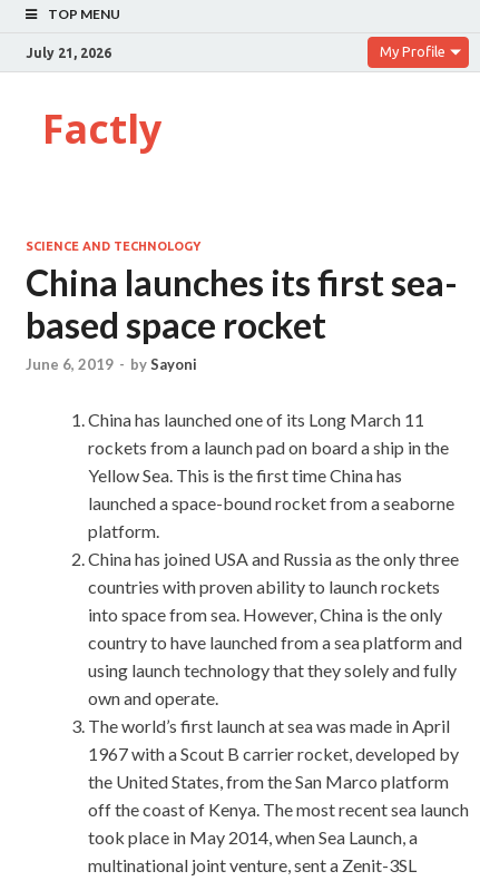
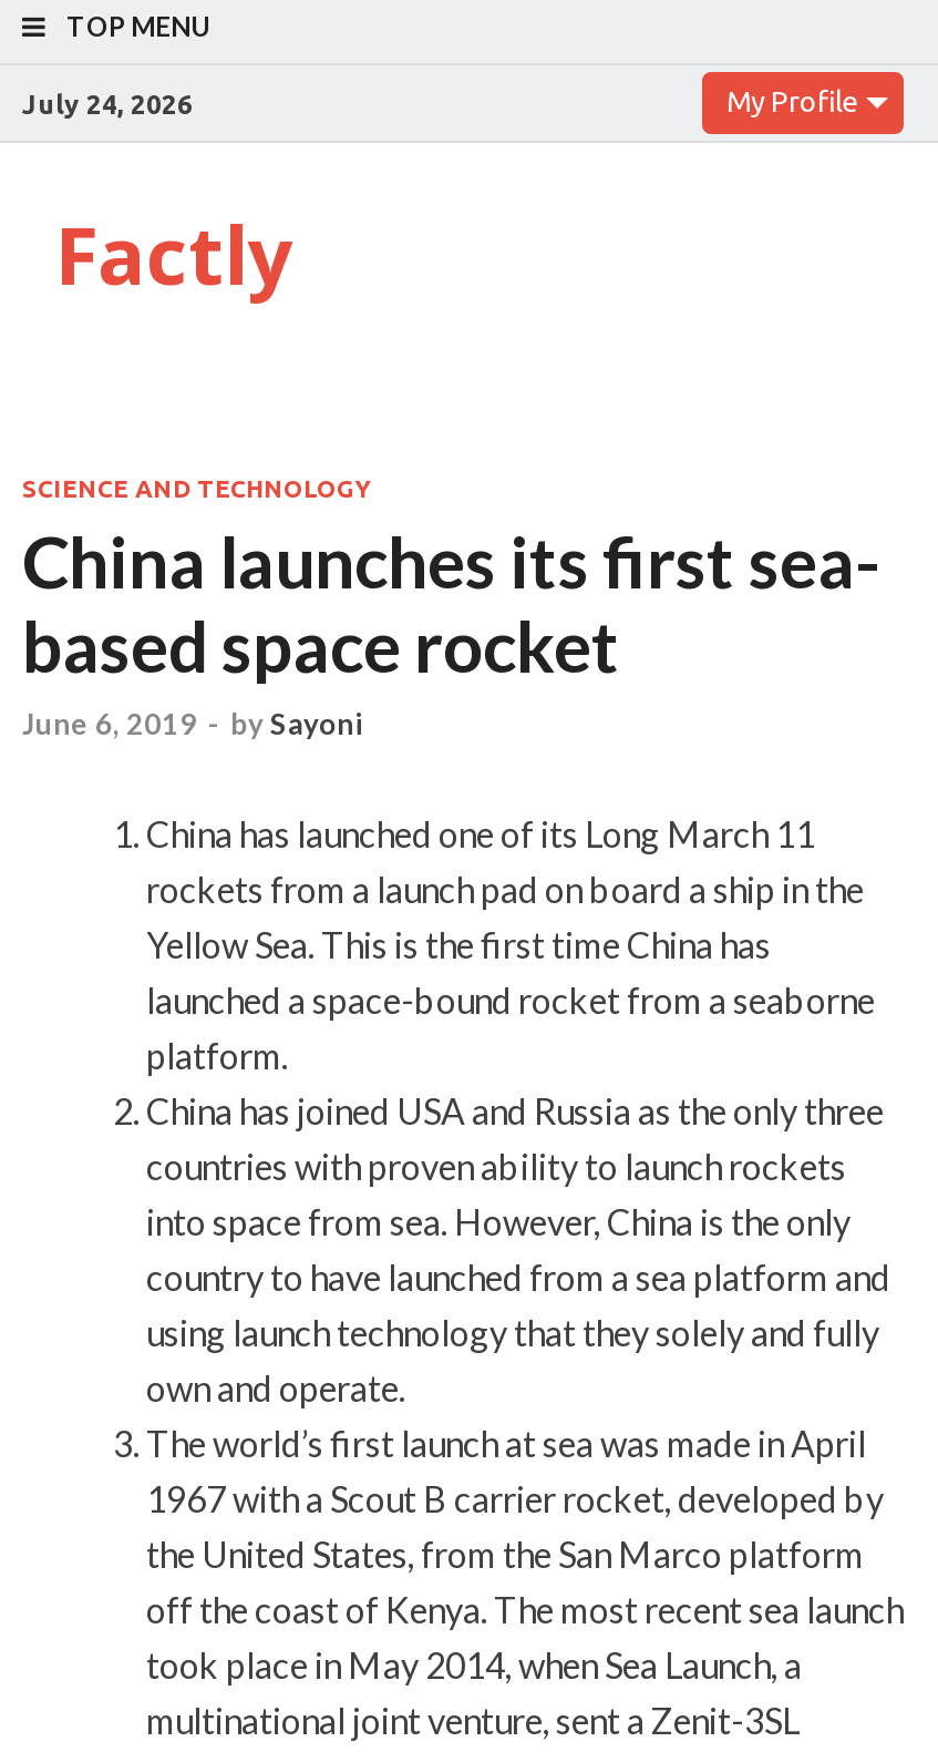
- July 21, 2026
+ July 24, 2026
